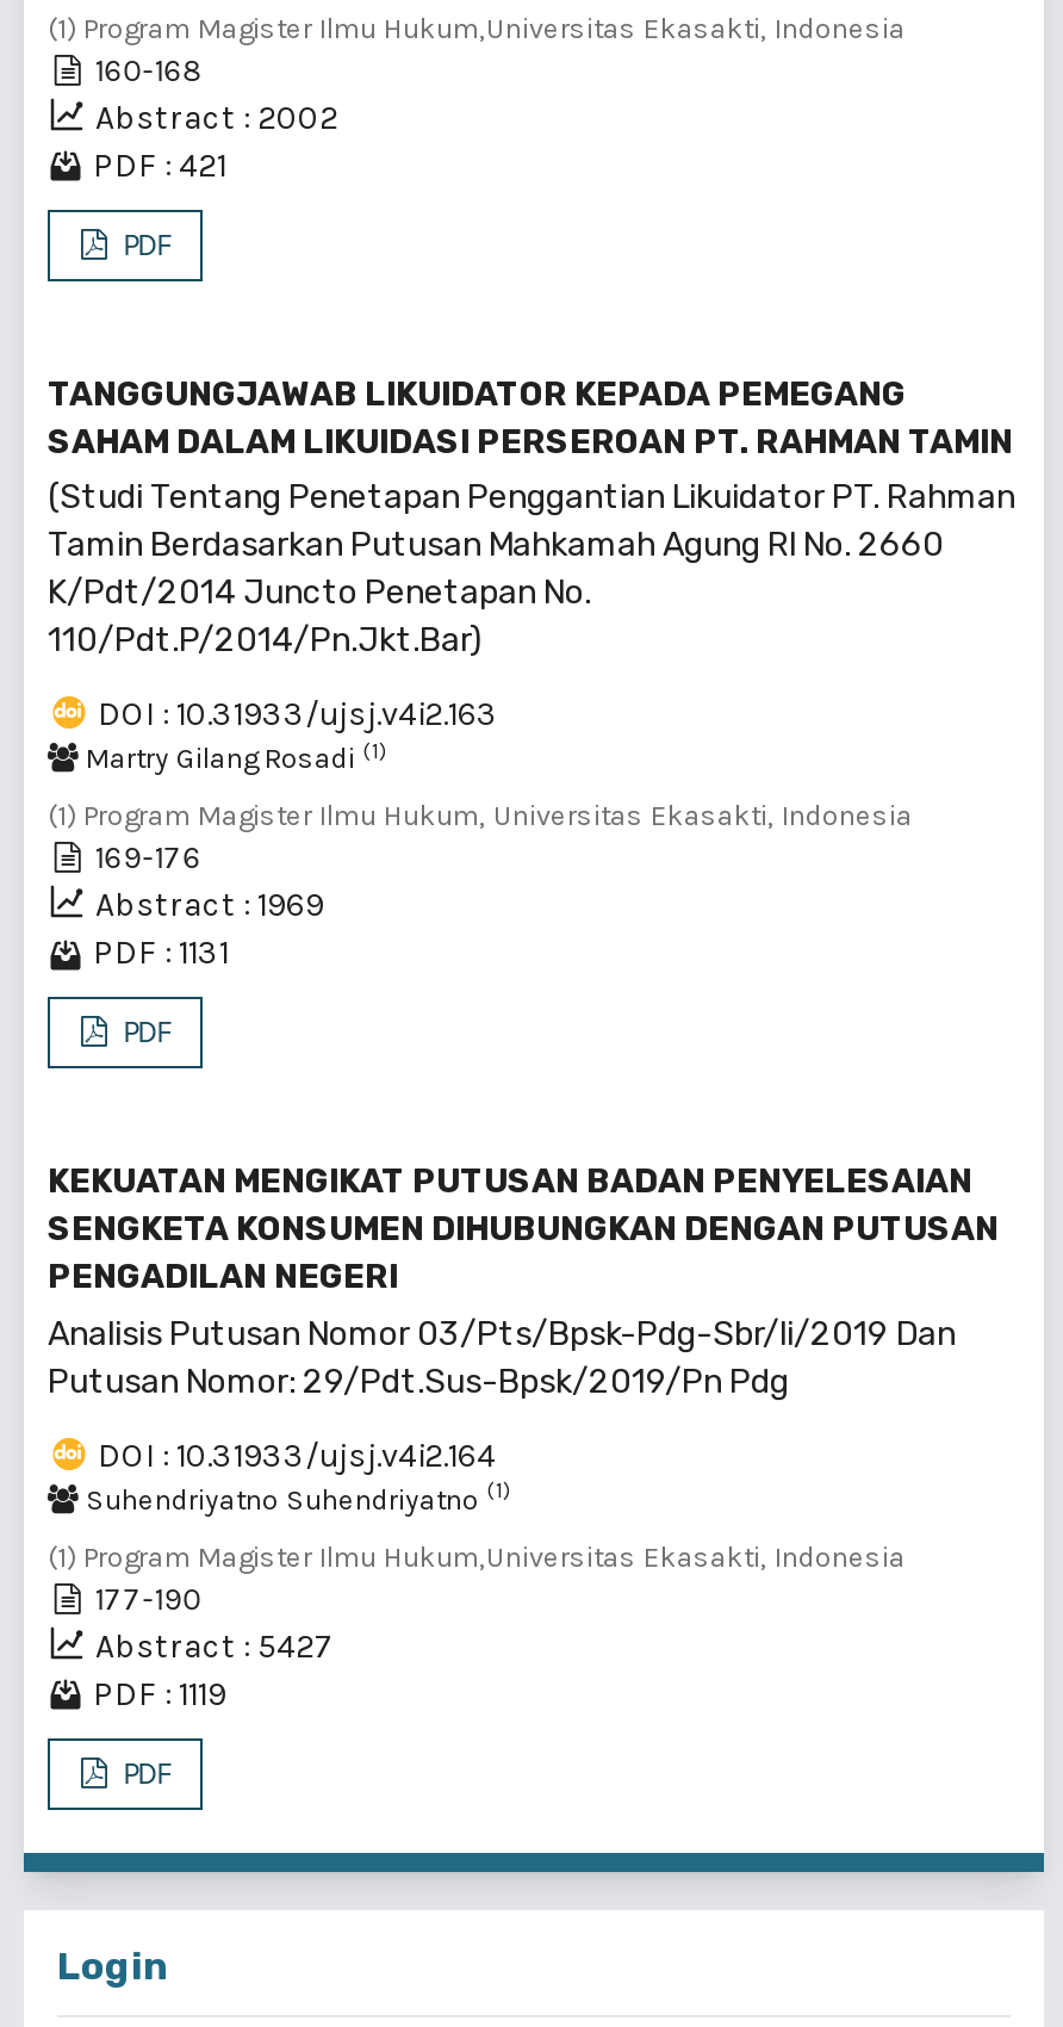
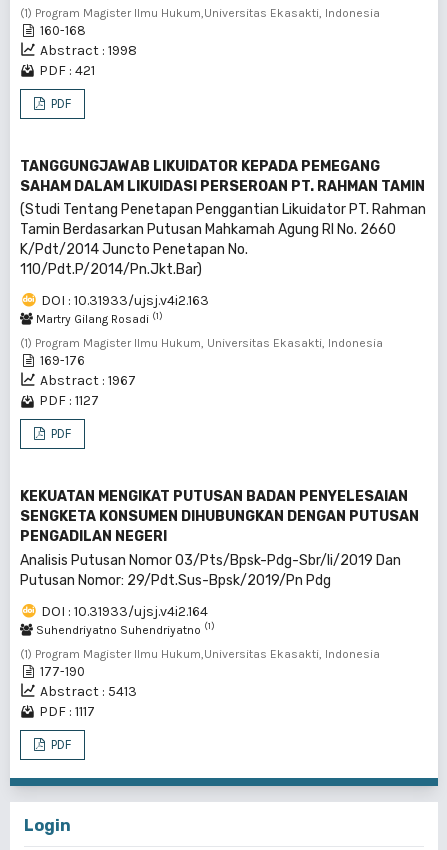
- Abstract : 2002
+ Abstract : 1998

- Abstract : 1969
+ Abstract : 1967

- PDF : 1131
+ PDF : 1127

- Abstract : 5427
+ Abstract : 5413

- PDF : 1119
+ PDF : 1117
